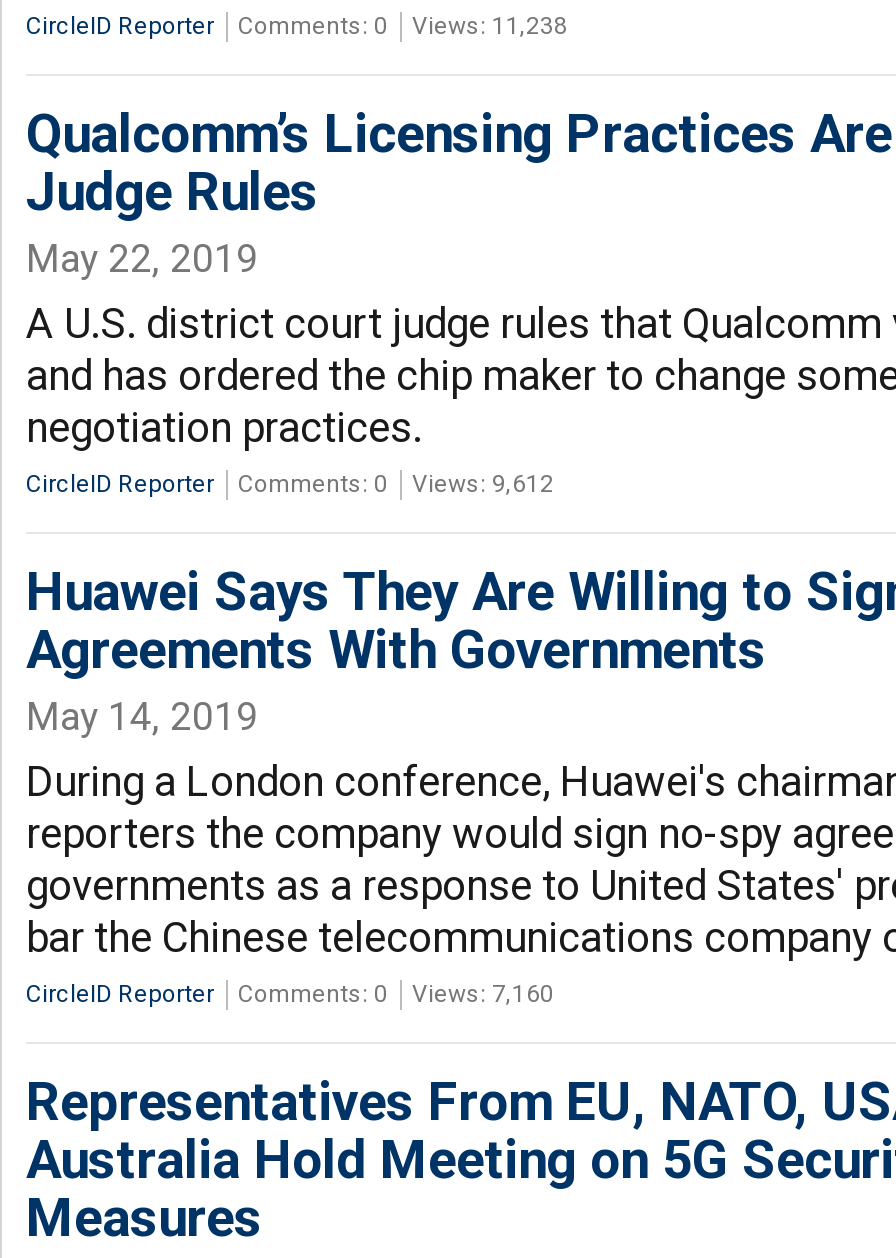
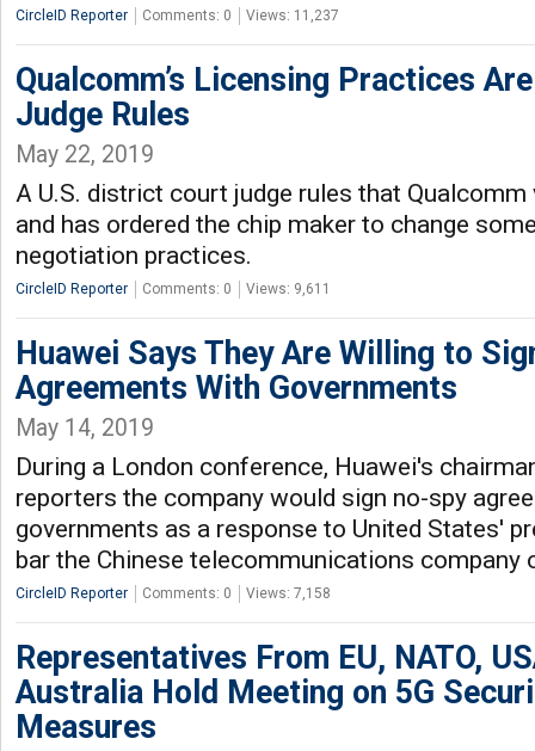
- CircleID Reporter Comments: 0 Views: 11,238
+ CircleID Reporter Comments: 0 Views: 11,237

- CircleID Reporter Comments: 0 Views: 9,612
+ CircleID Reporter Comments: 0 Views: 9,611

- CircleID Reporter Comments: 0 Views: 7,160
+ CircleID Reporter Comments: 0 Views: 7,158
